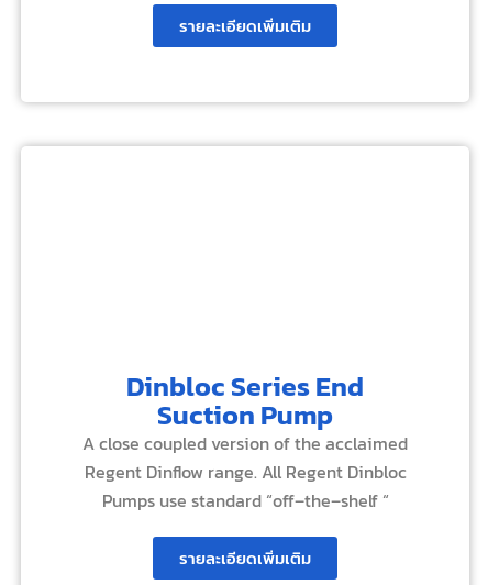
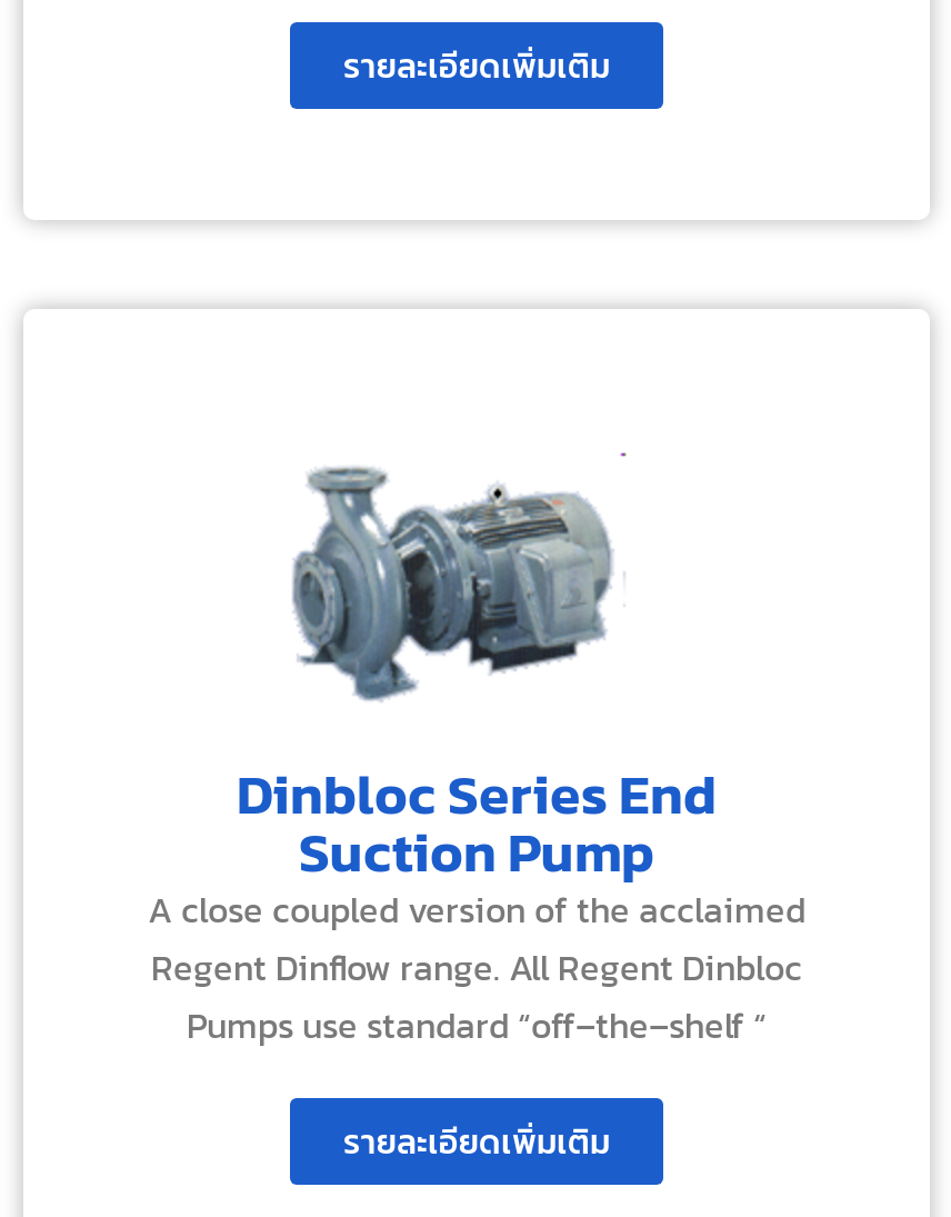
+ [image]
